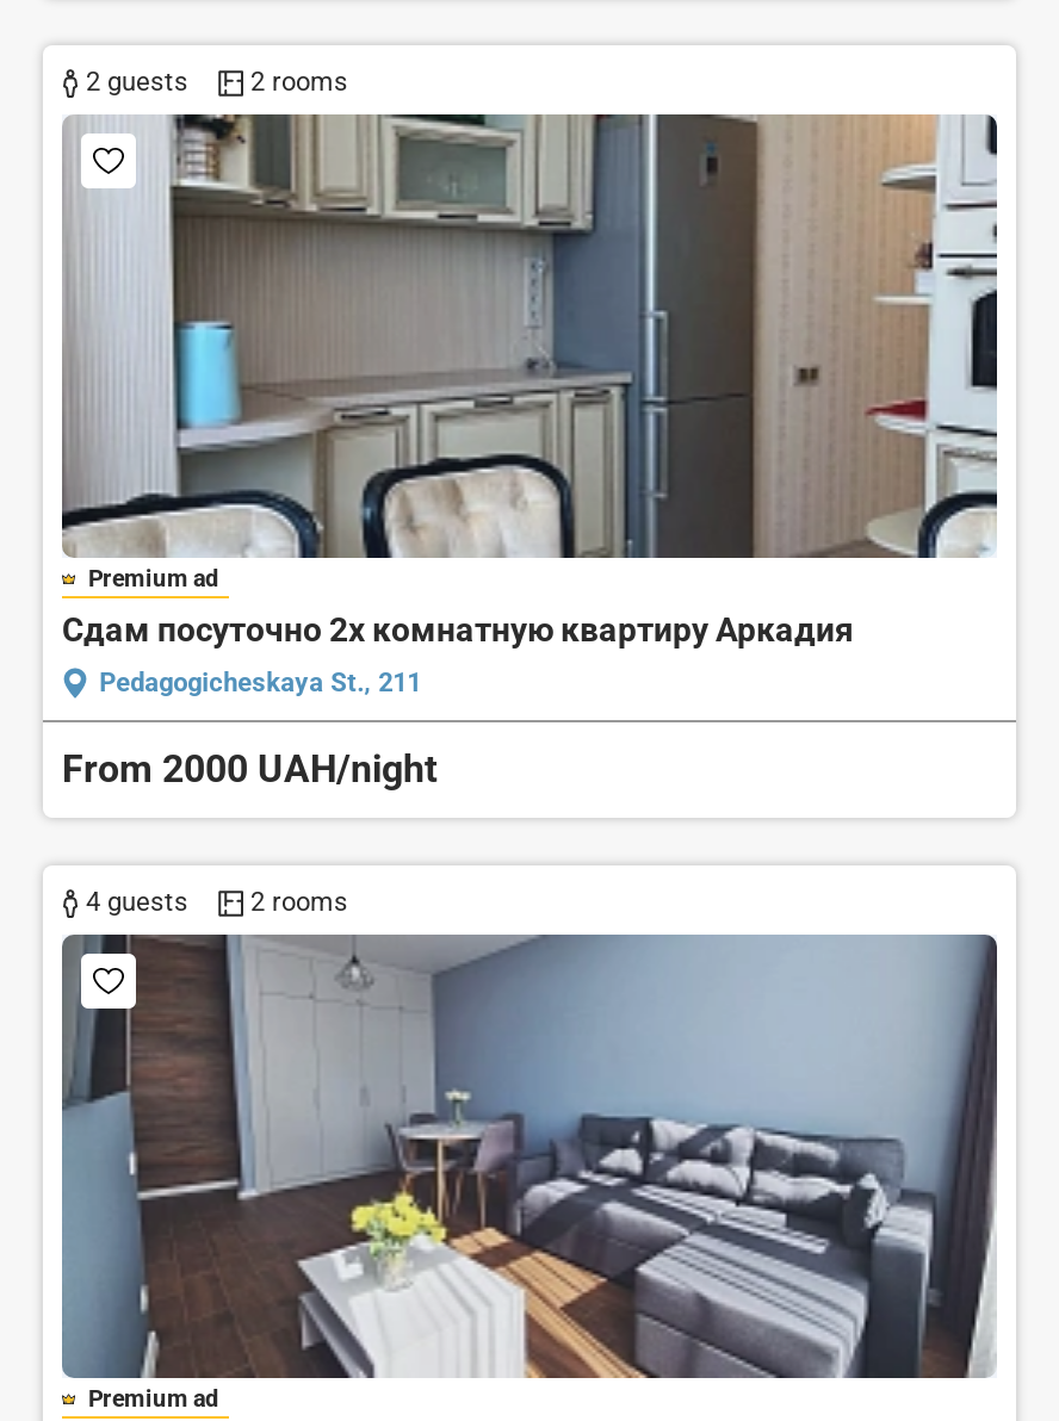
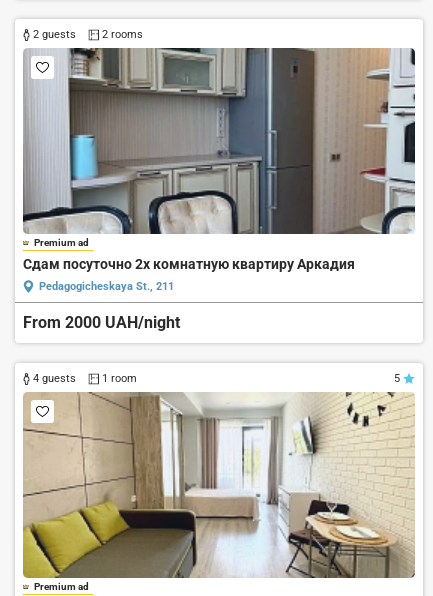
- 2 rooms
+ 1 room
+ 5

- [image]
+ [image]
